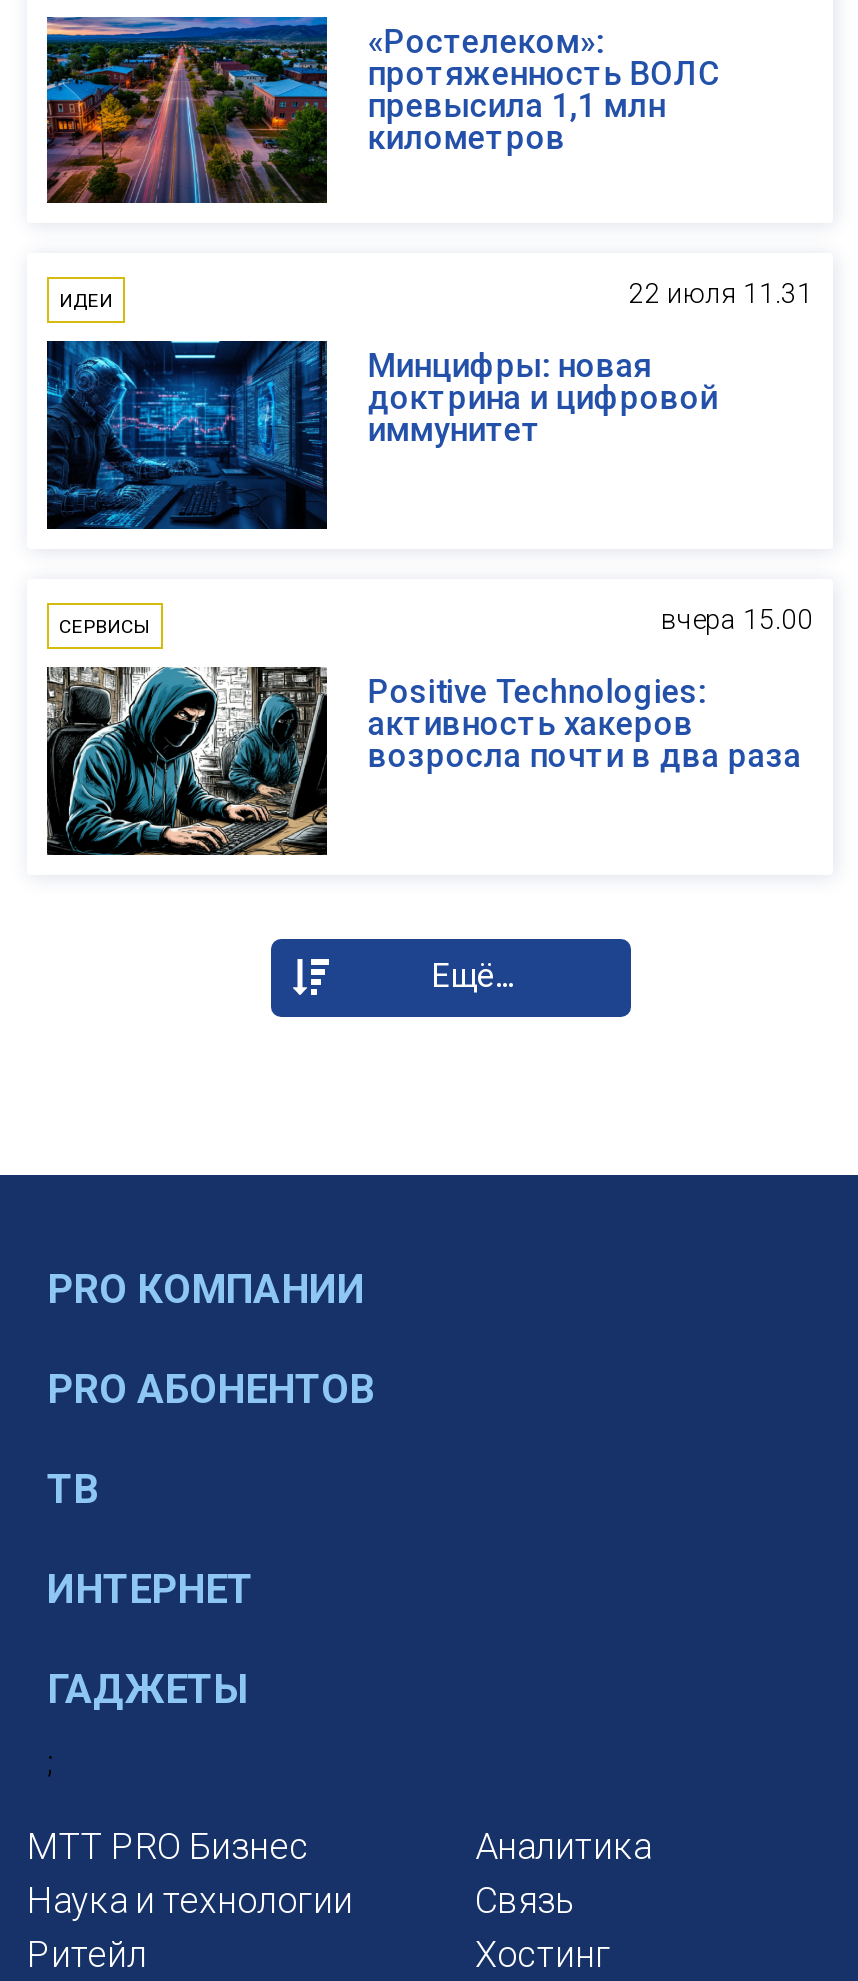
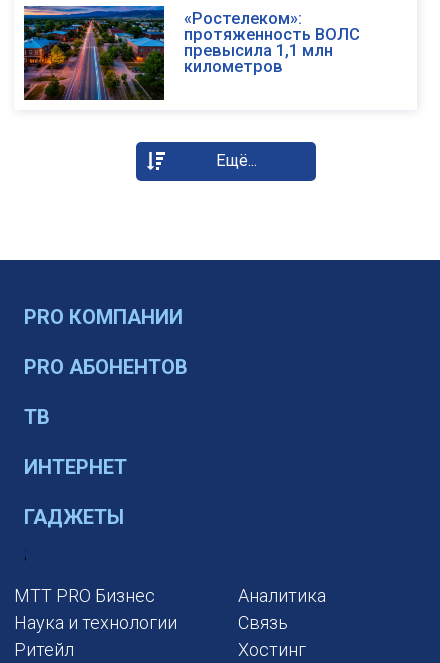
- [image]
- ИДЕИ
- 22 июля 11.31
- Минцифры: новая
- доктрина и цифровой
- иммунитет

- [image]
- СЕРВИСЫ
- вчера 15.00
- Positive Technologies:
- активность хакеров
- возросла почти в два раза
